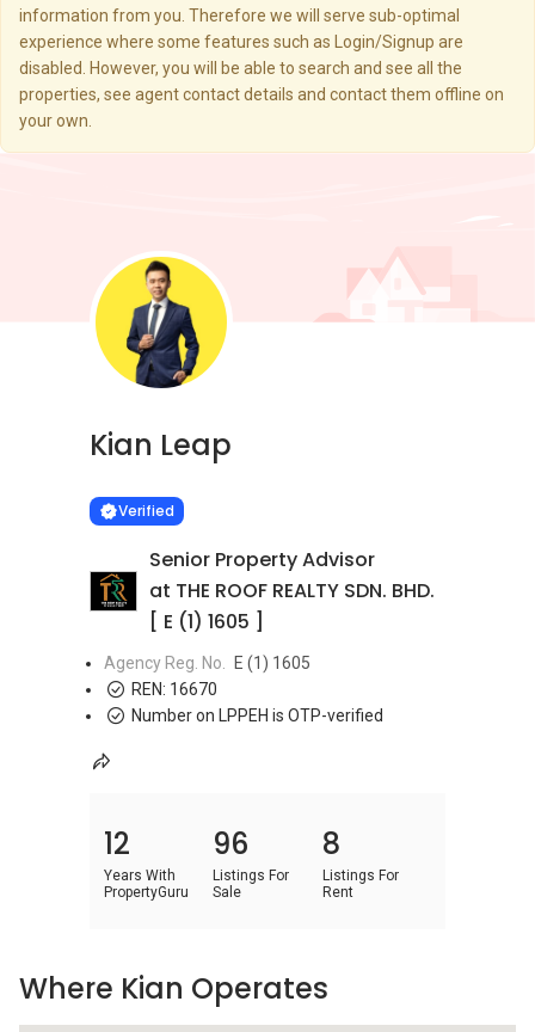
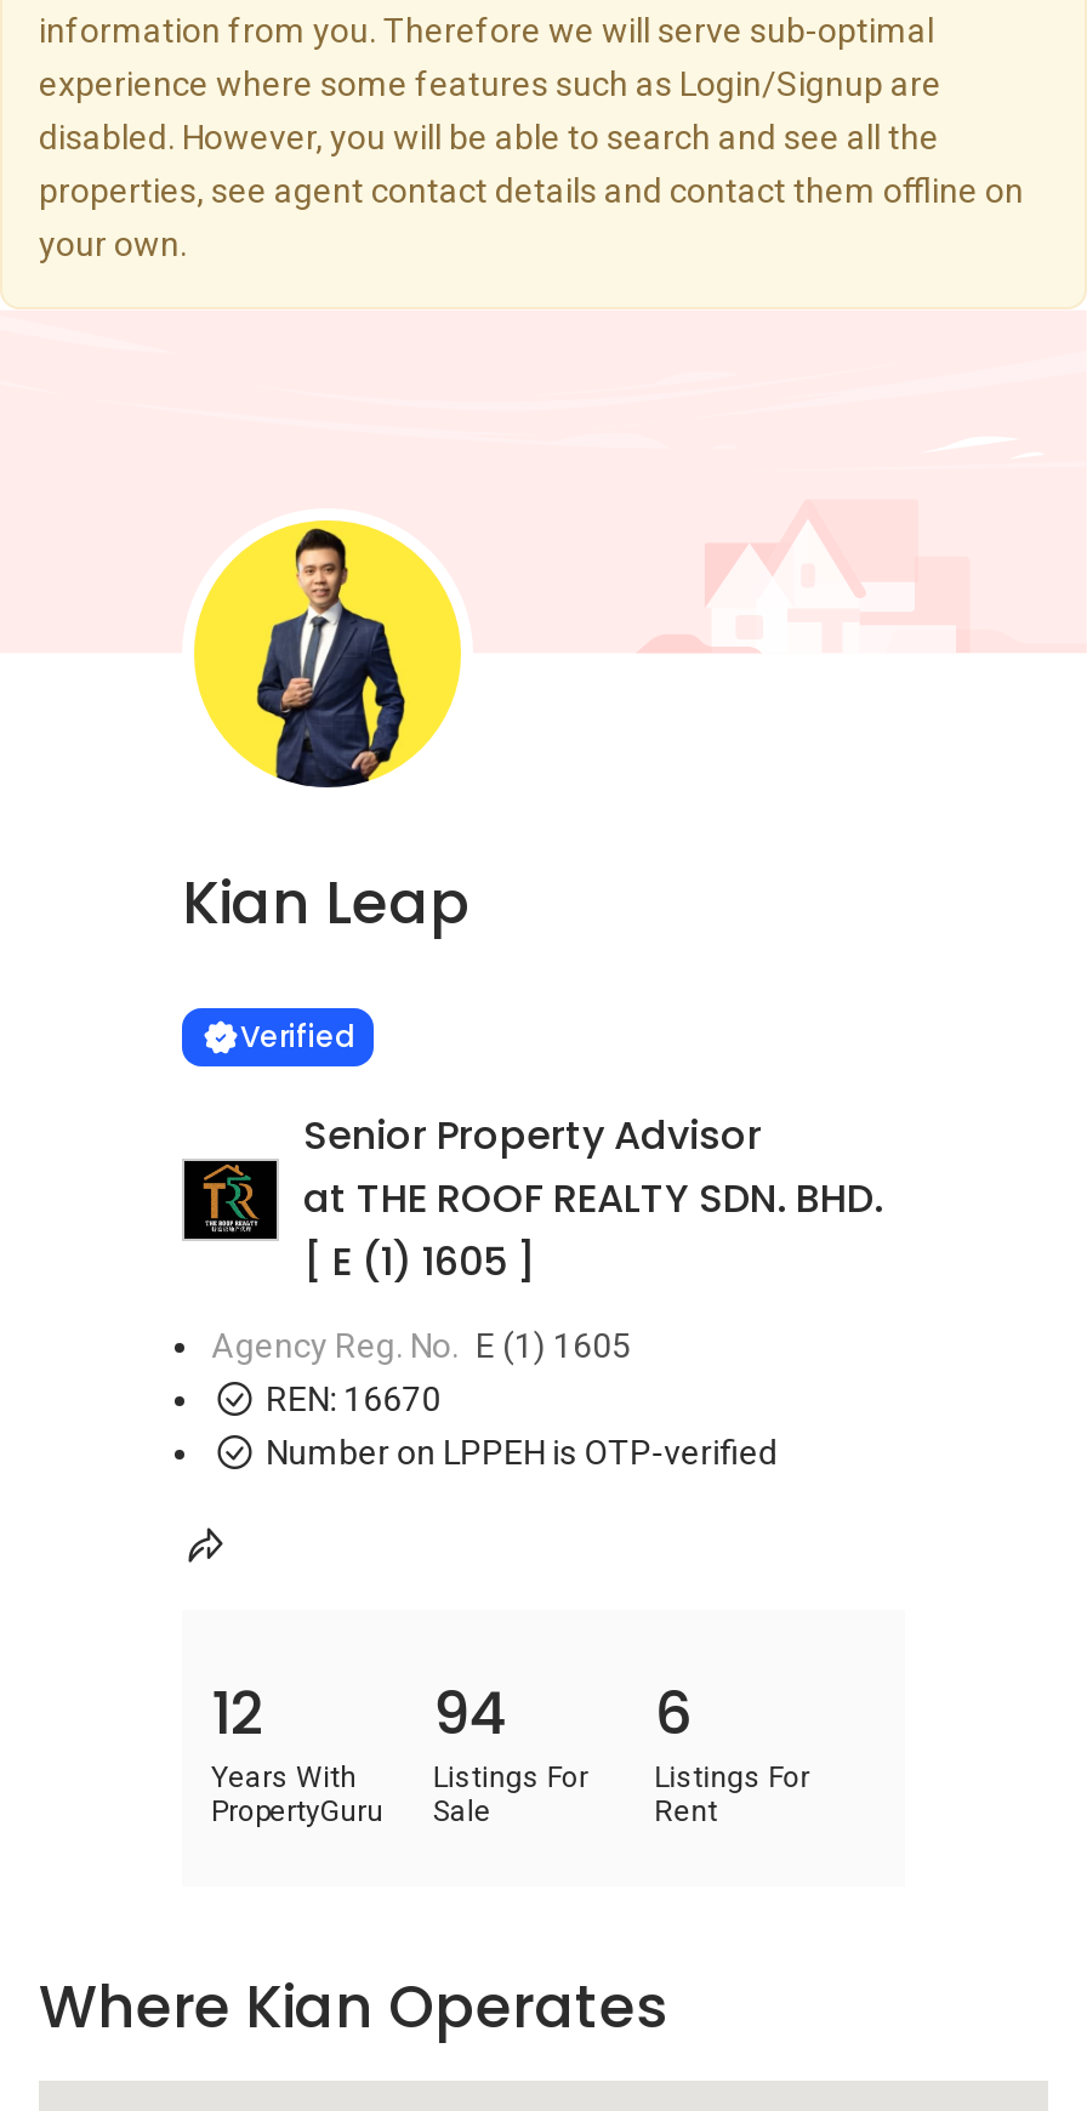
- 96
+ 94

- 8
+ 6
